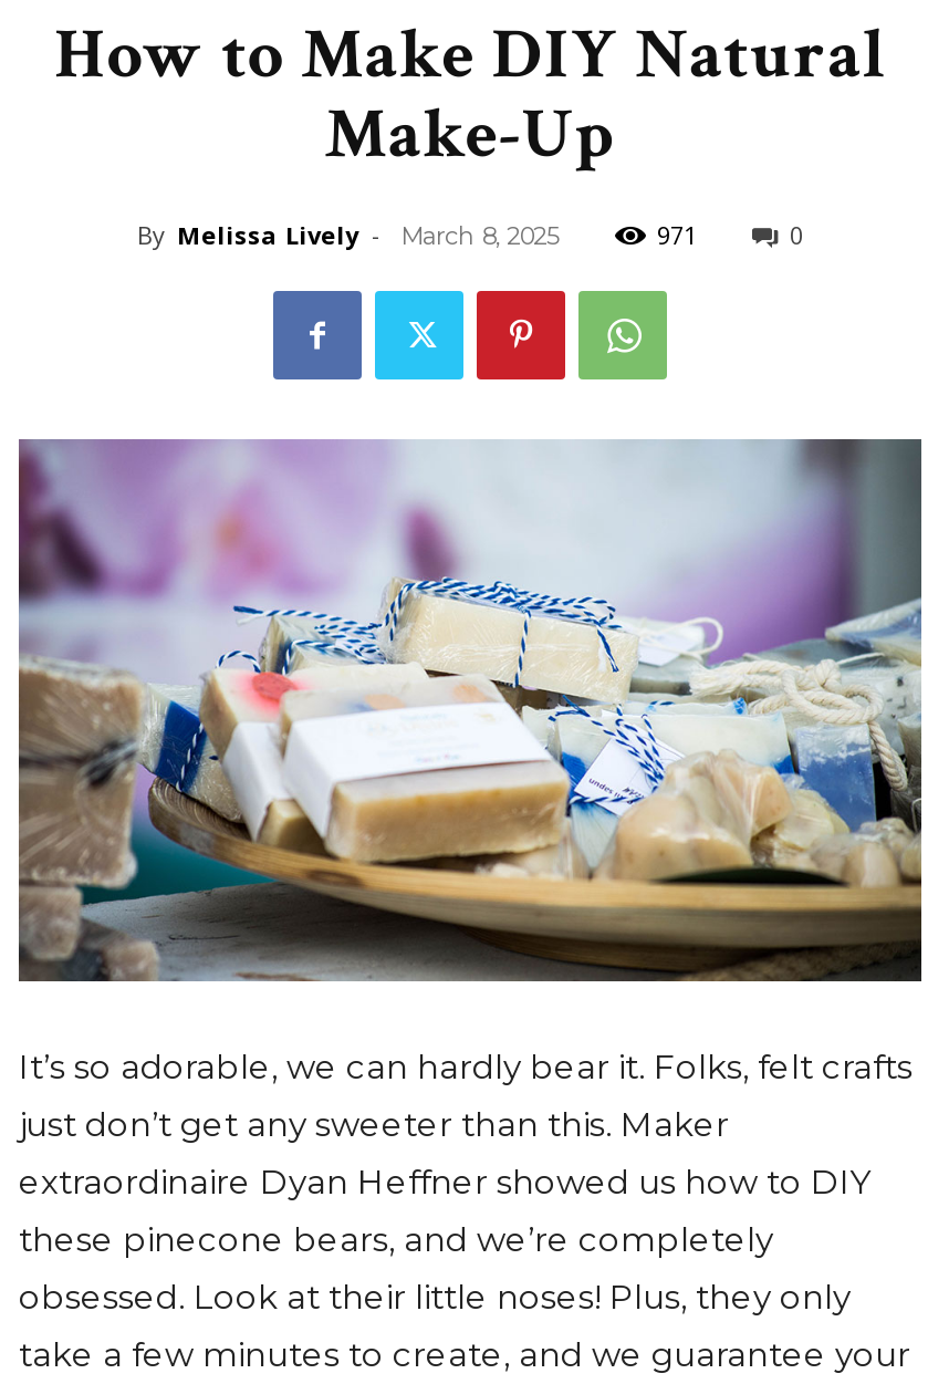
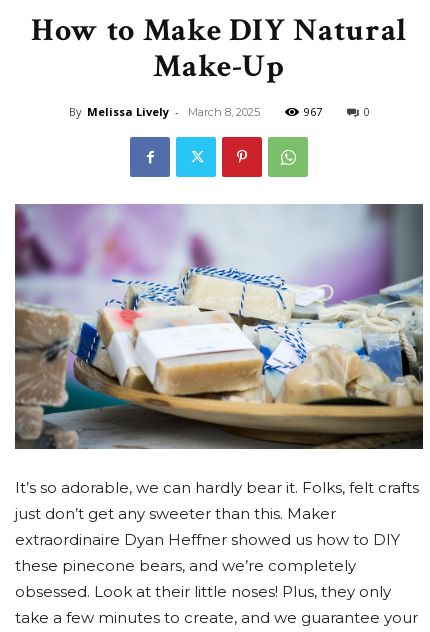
- 971
+ 967
